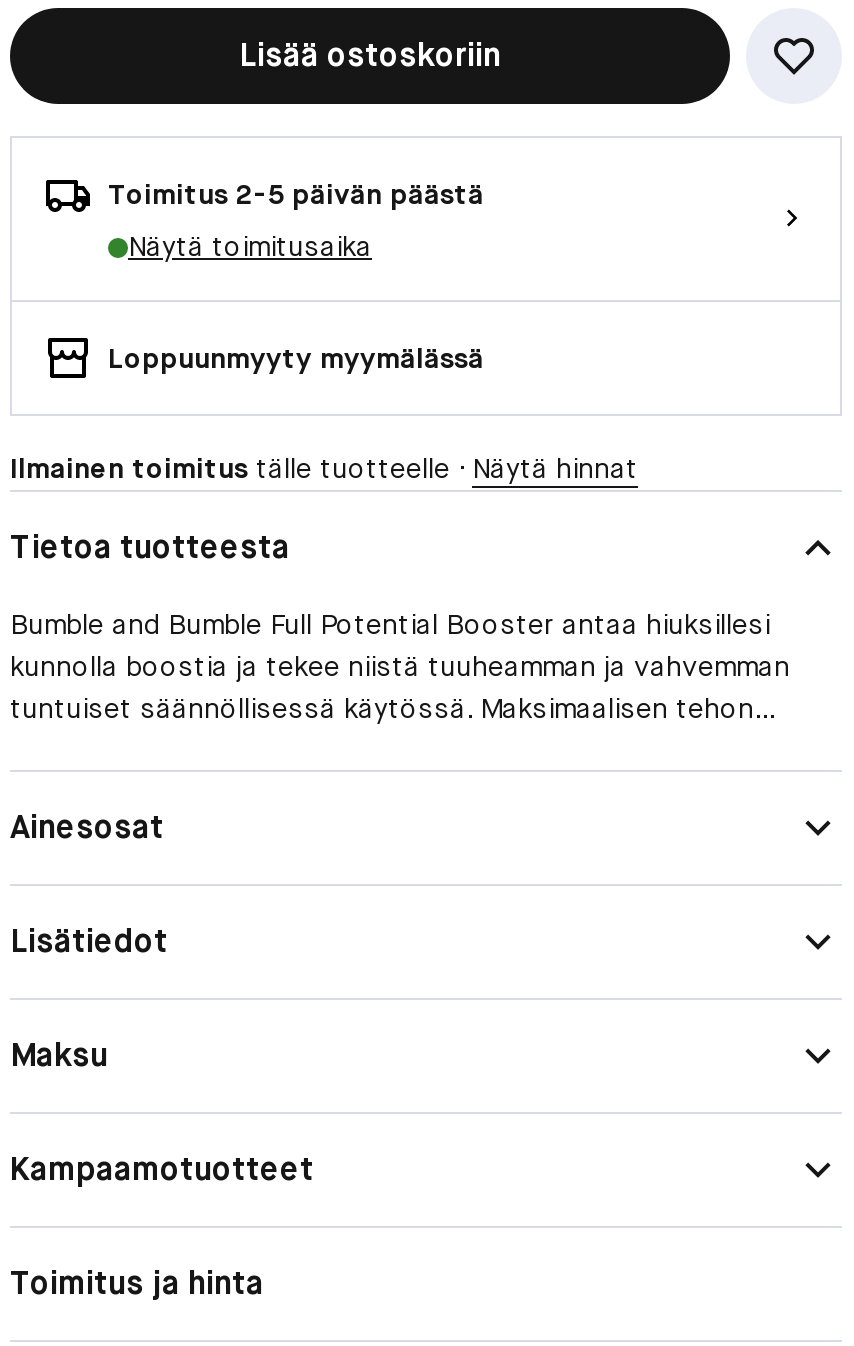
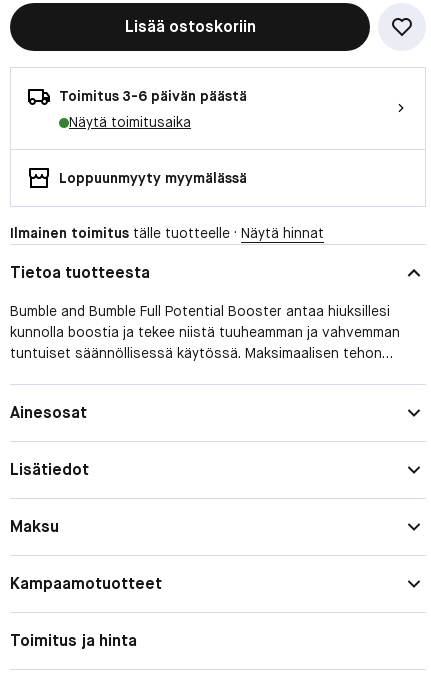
- Toimitus 2-5 päivän päästä
+ Toimitus 3-6 päivän päästä
